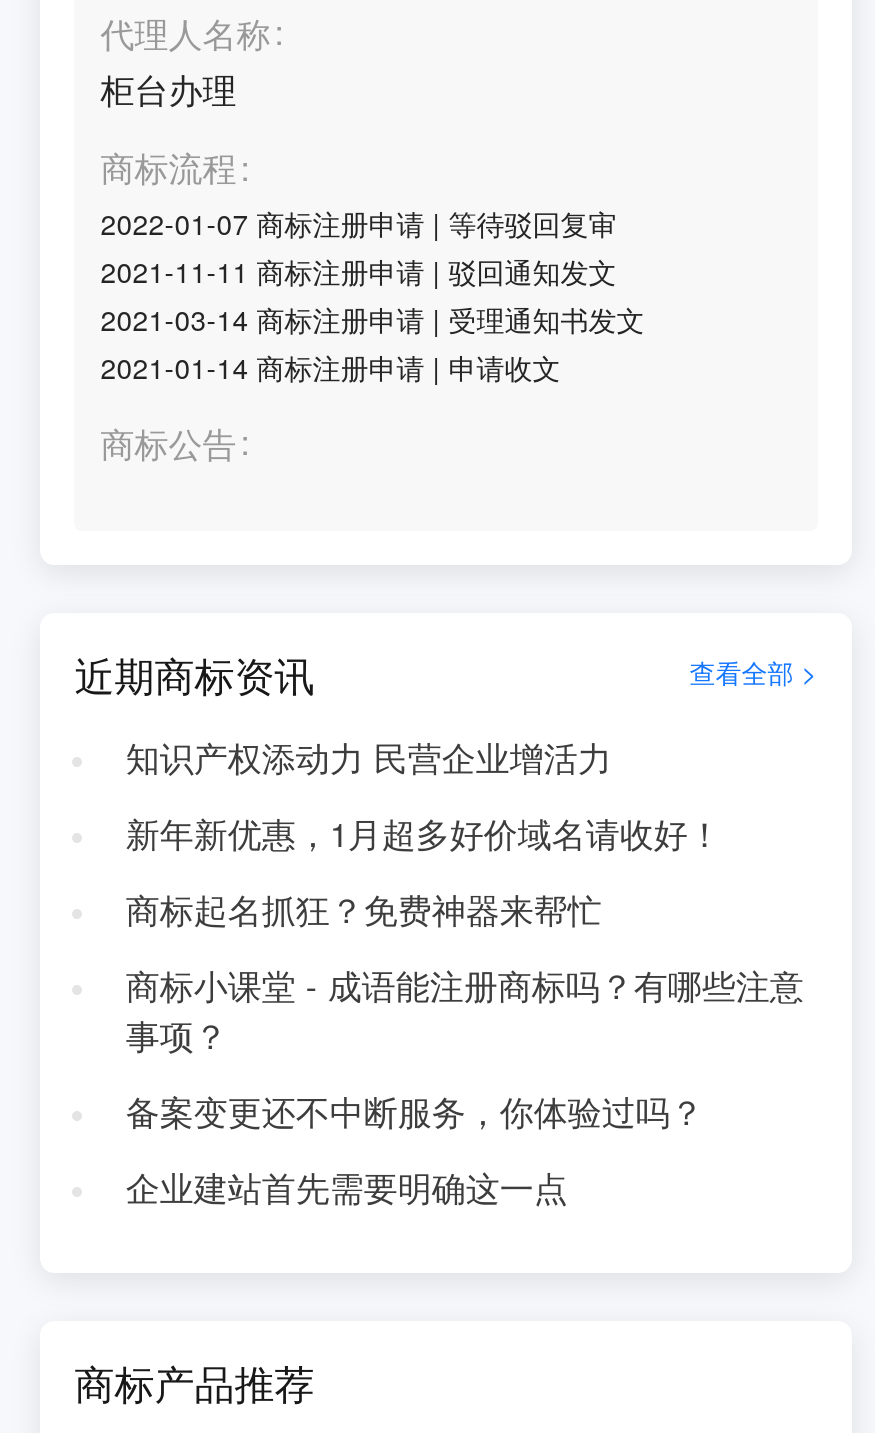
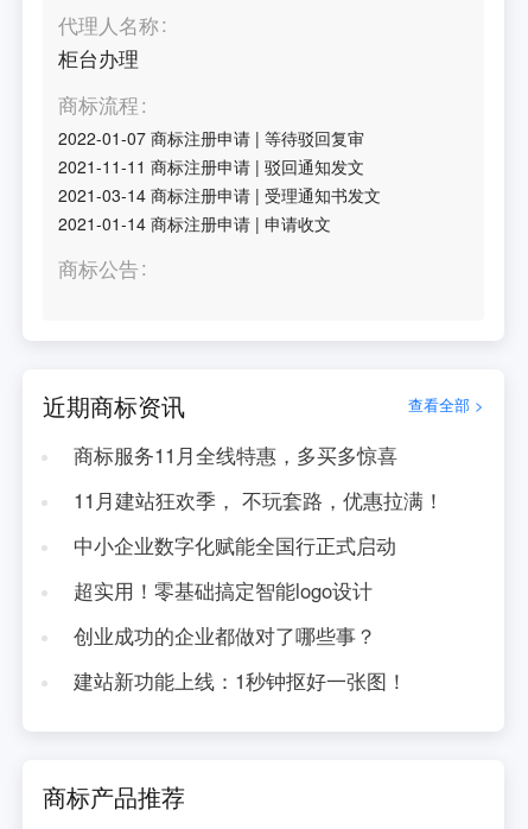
- 知识产权添动力 民营企业增活力
+ 商标服务11月全线特惠，多买多惊喜

- 新年新优惠，1月超多好价域名请收好！
+ 11月建站狂欢季， 不玩套路，优惠拉满！

- 商标起名抓狂？免费神器来帮忙
+ 中小企业数字化赋能全国行正式启动

- 商标小课堂 - 成语能注册商标吗？有哪些注意
- 事项？
+ 超实用！零基础搞定智能logo设计

- 备案变更还不中断服务，你体验过吗？
+ 创业成功的企业都做对了哪些事？

- 企业建站首先需要明确这一点
+ 建站新功能上线：1秒钟抠好一张图！
